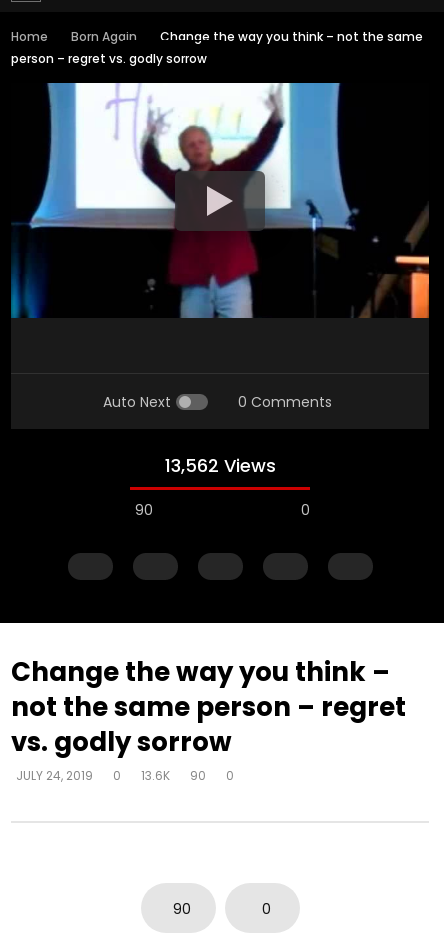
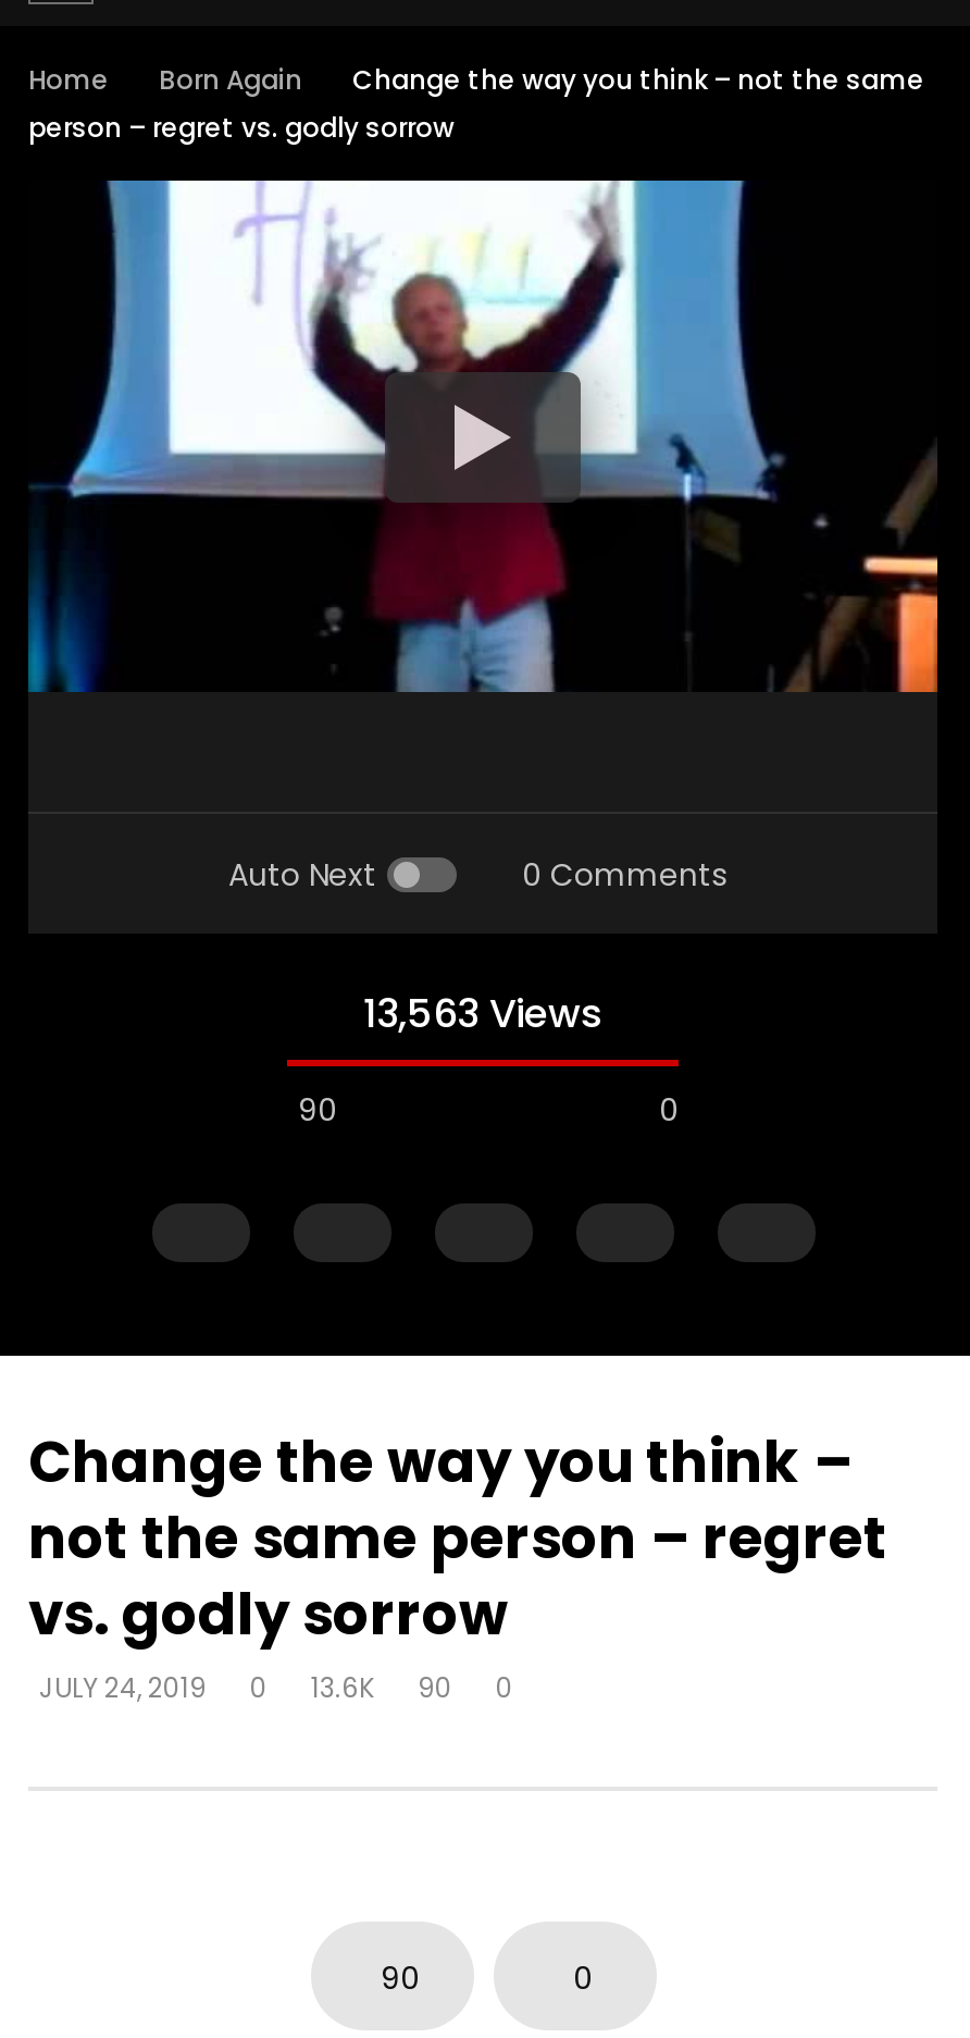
- 13,562 Views
+ 13,563 Views
